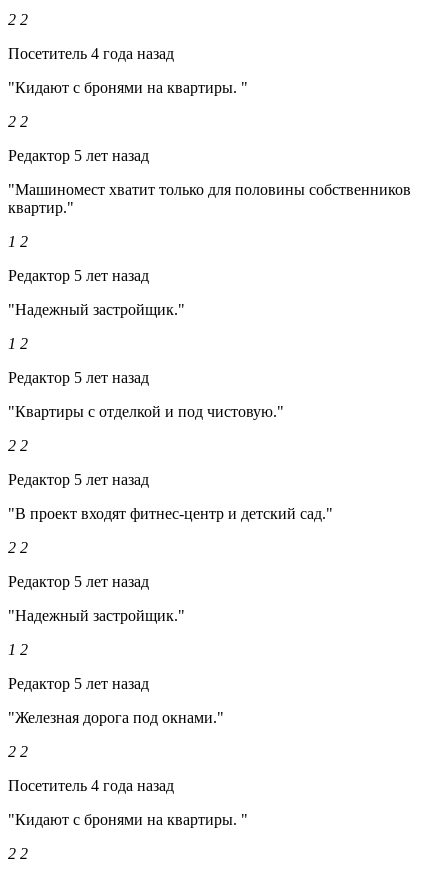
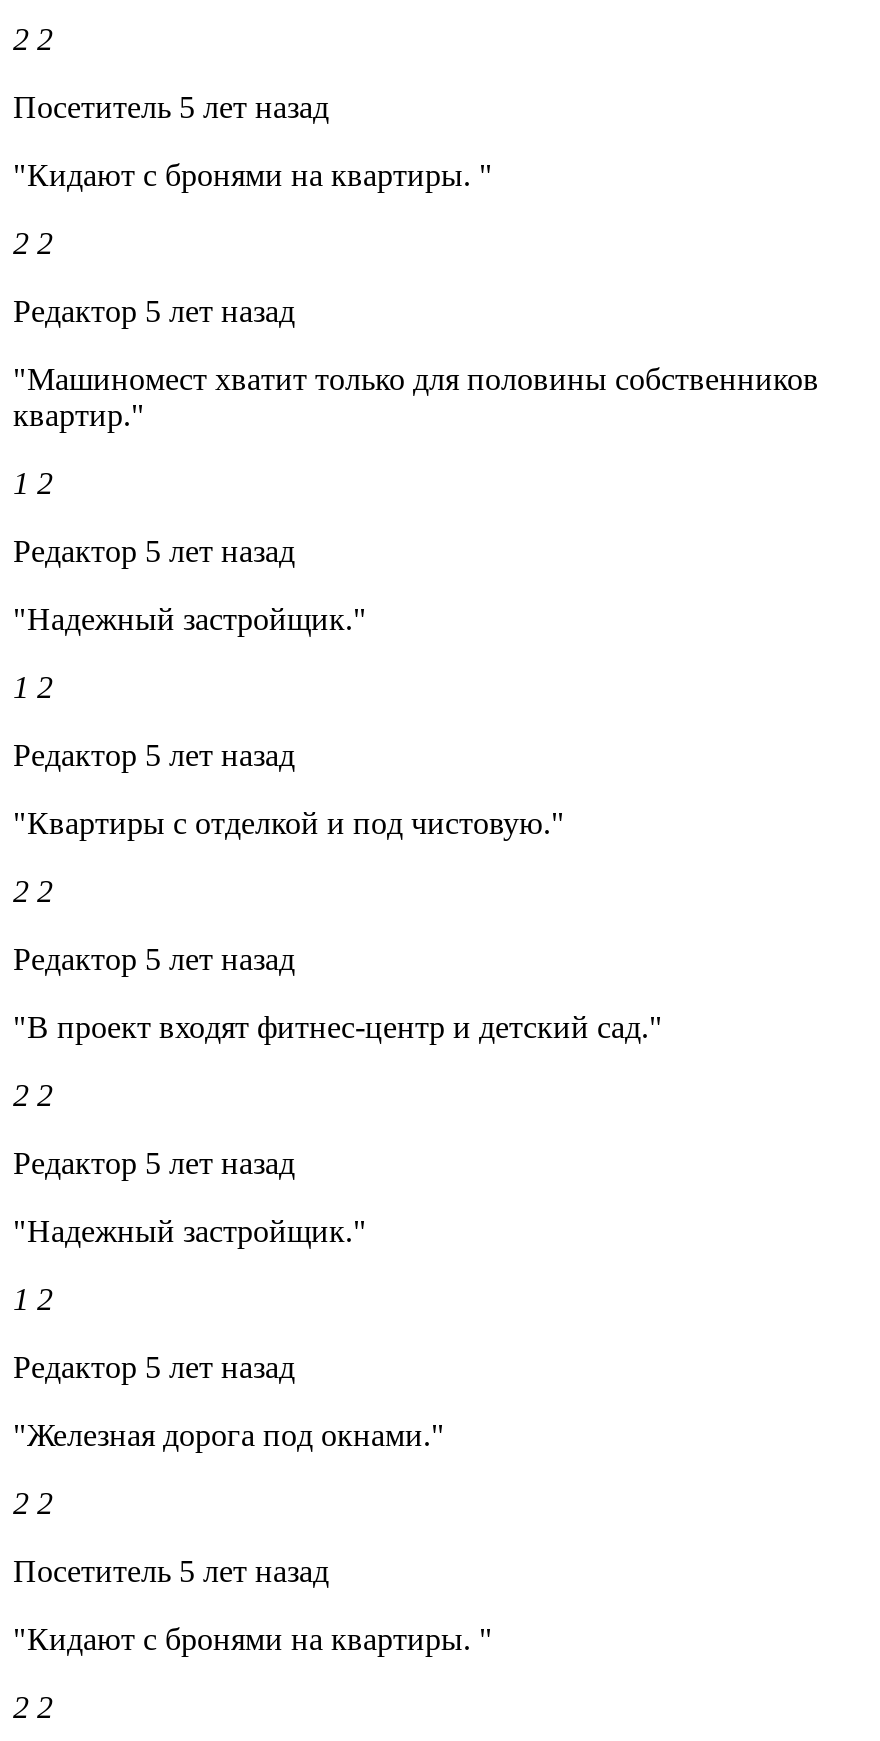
- Посетитель 4 года назад
+ Посетитель 5 лет назад

- Посетитель 4 года назад
+ Посетитель 5 лет назад
